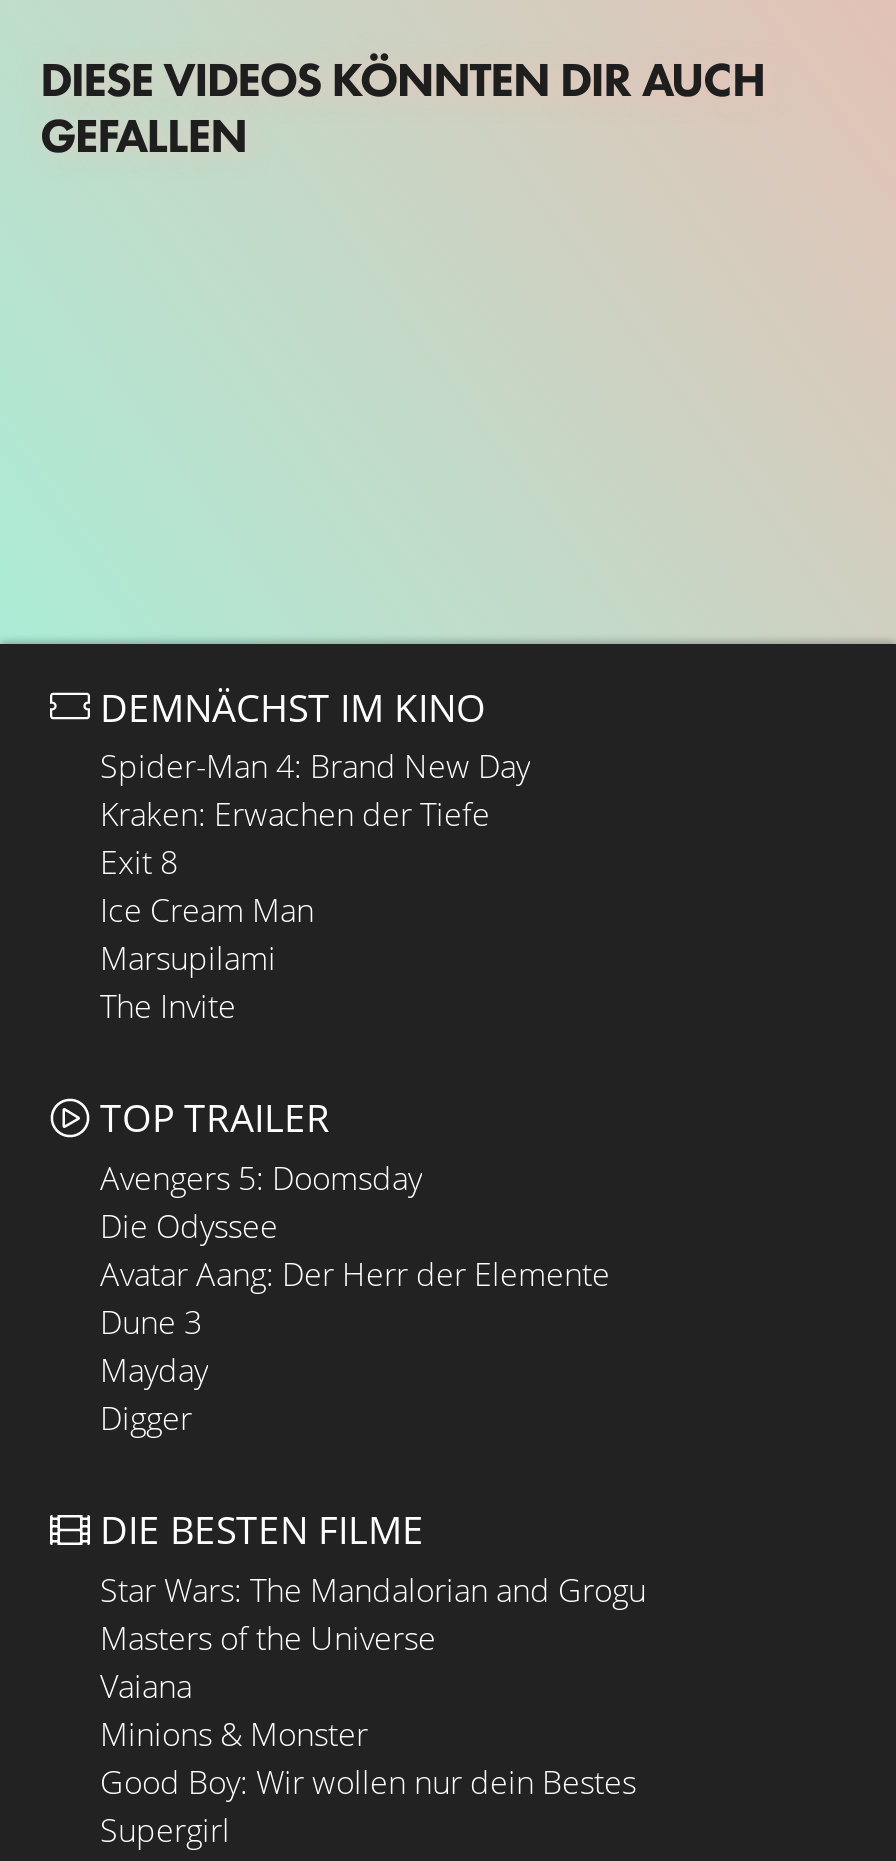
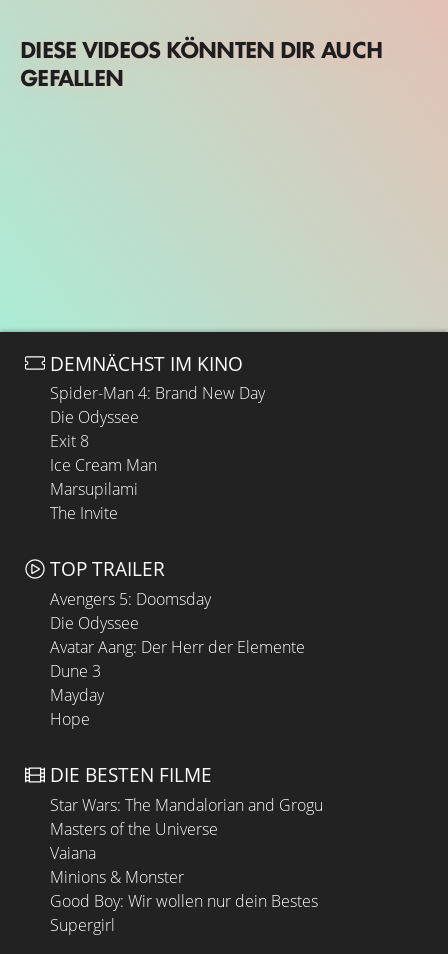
- Kraken: Erwachen der Tiefe
+ Die Odyssee

- Digger
+ Hope
